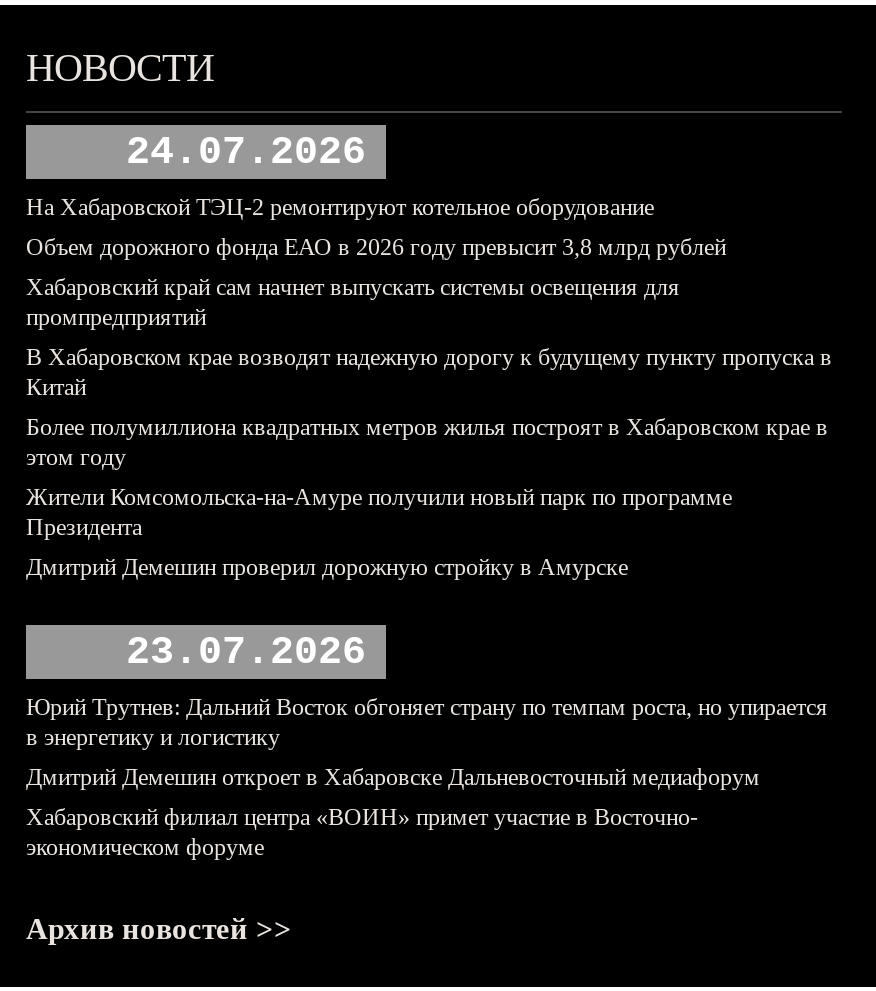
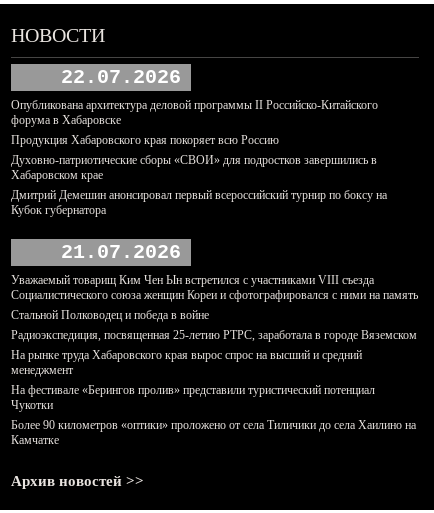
- 24.07.2026
- На Хабаровской ТЭЦ-2 ремонтируют котельное оборудование
- Объем дорожного фонда ЕАО в 2026 году превысит 3,8 млрд рублей
- Хабаровский край сам начнет выпускать системы освещения для
- промпредприятий
- В Хабаровском крае возводят надежную дорогу к будущему пункту пропуска в
- Китай
- Более полумиллиона квадратных метров жилья построят в Хабаровском крае в
- этом году
- Жители Комсомольска-на-Амуре получили новый парк по программе
- Президента
- Дмитрий Демешин проверил дорожную стройку в Амурске
+ 22.07.2026
+ Опубликована архитектура деловой программы II Российско-Китайского
+ форума в Хабаровске
+ Продукция Хабаровского края покоряет всю Россию
+ Духовно-патриотические сборы «СВОИ» для подростков завершились в
+ Хабаровском крае
+ Дмитрий Демешин анонсировал первый всероссийский турнир по боксу на
+ Кубок губернатора

- 23.07.2026
- Юрий Трутнев: Дальний Восток обгоняет страну по темпам роста, но упирается
- в энергетику и логистику
- Дмитрий Демешин откроет в Хабаровске Дальневосточный медиафорум
- Хабаровский филиал центра «ВОИН» примет участие в Восточно-
- экономическом форуме
+ 21.07.2026
+ Уважаемый товарищ Ким Чен Ын встретился с участниками VIII съезда
+ Социалистического союза женщин Кореи и сфотографировался с ними на память
+ Стальной Полководец и победа в войне
+ Радиоэкспедиция, посвященная 25-летию РТРС, заработала в городе Вяземском
+ На рынке труда Хабаровского края вырос спрос на высший и средний
+ менеджмент
+ На фестивале «Берингов пролив» представили туристический потенциал
+ Чукотки
+ Более 90 километров «оптики» проложено от села Тиличики до села Хаилино на
+ Камчатке
